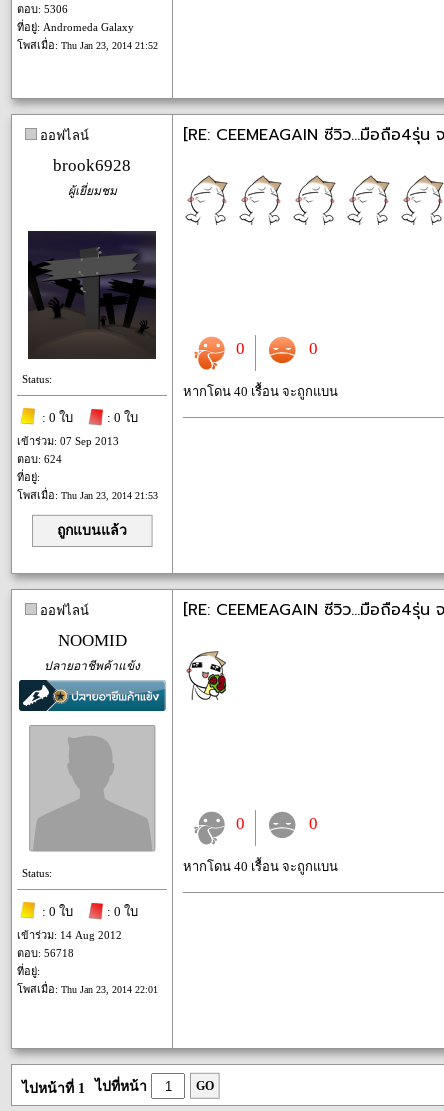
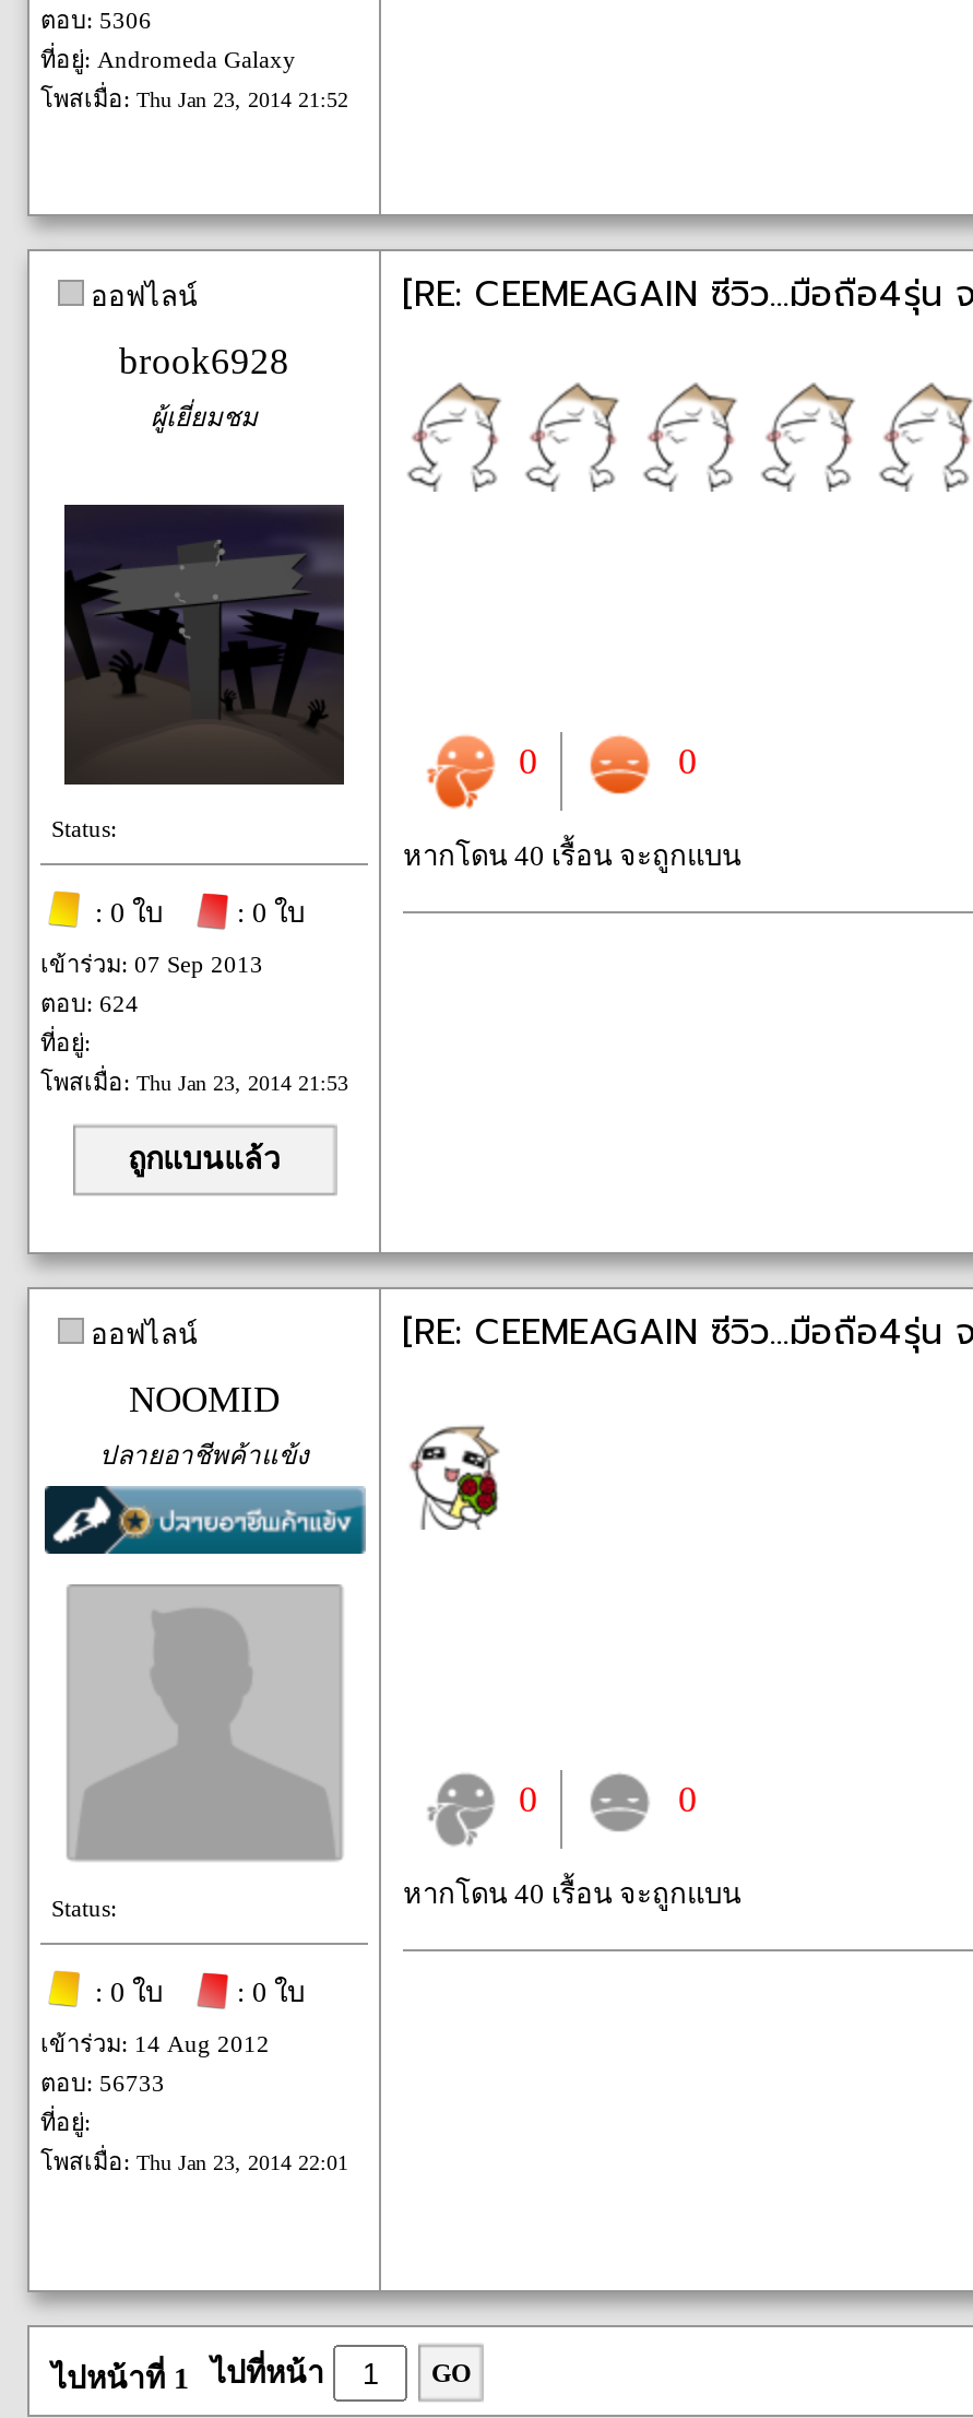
- ตอบ: 56718
+ ตอบ: 56733
